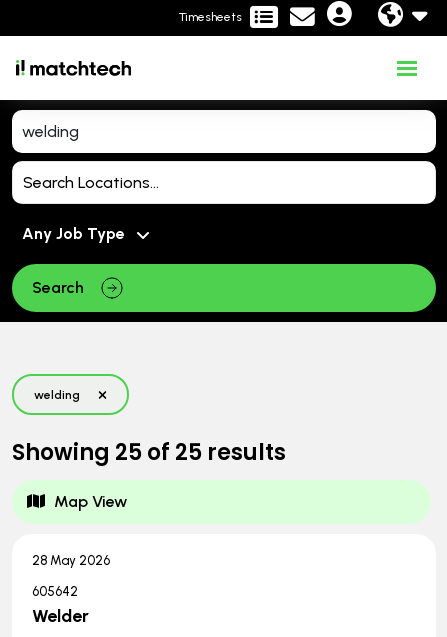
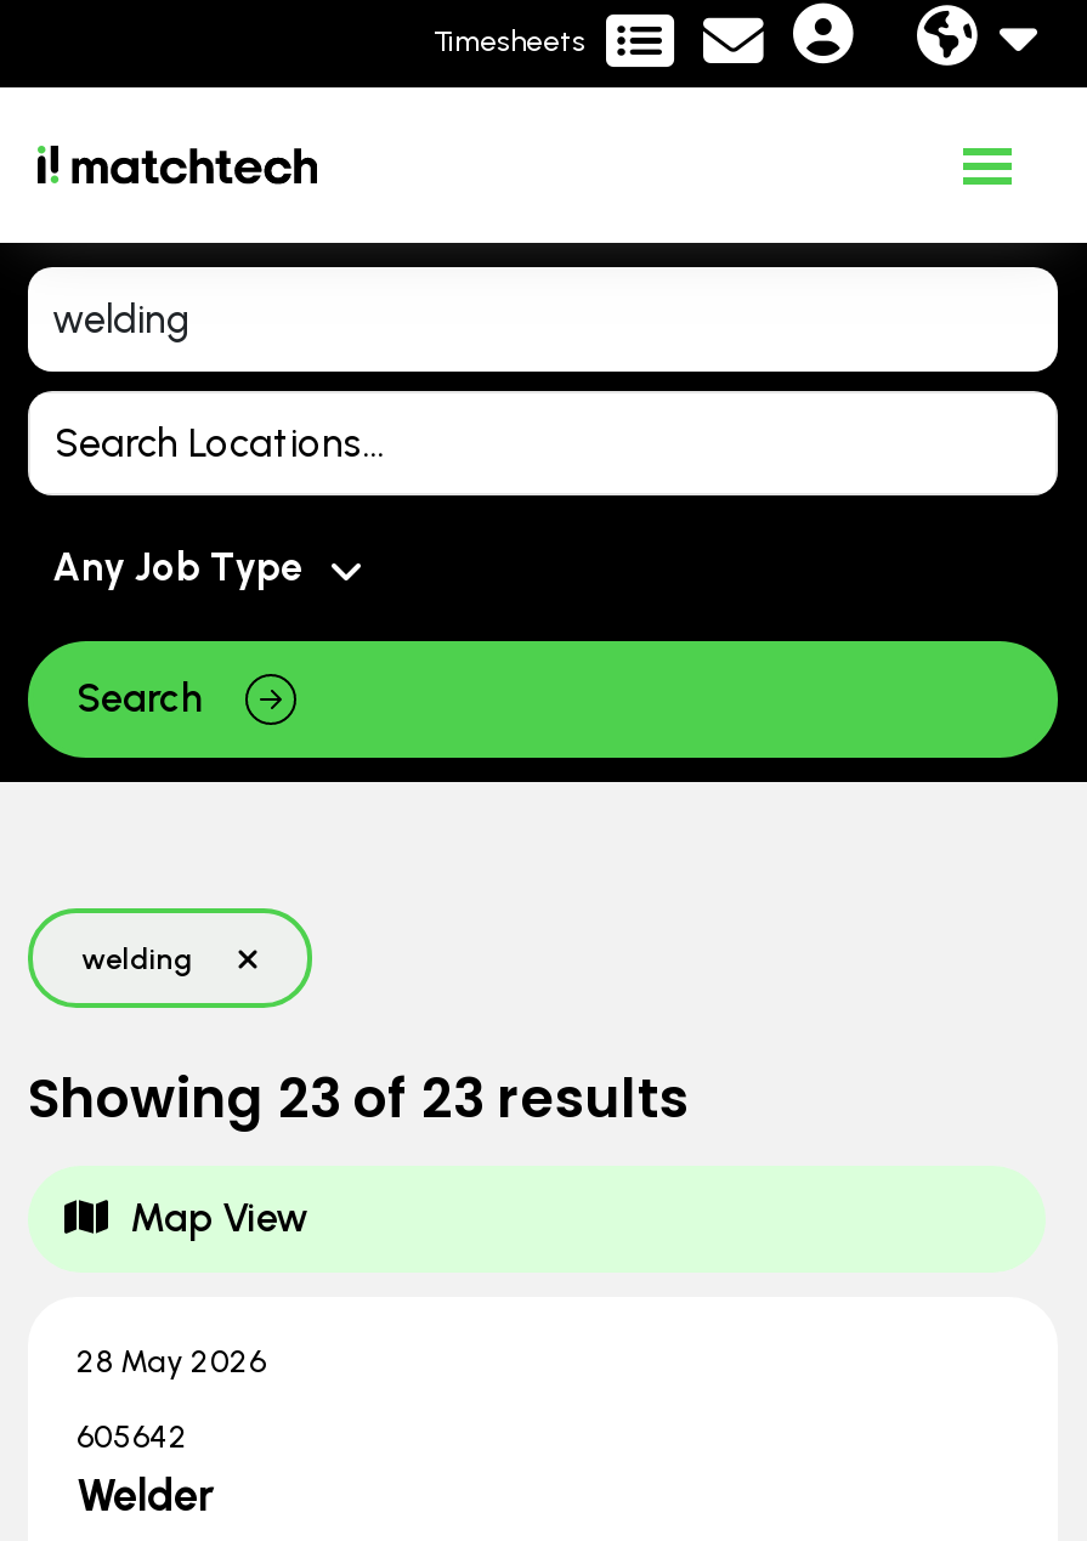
- Showing 25 of 25 results
+ Showing 23 of 23 results
